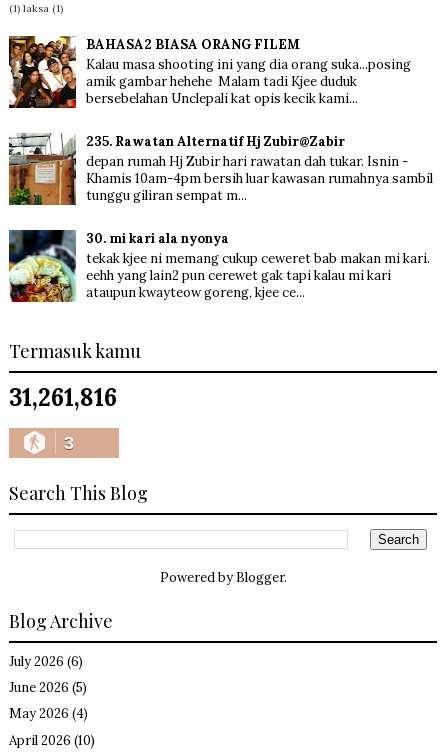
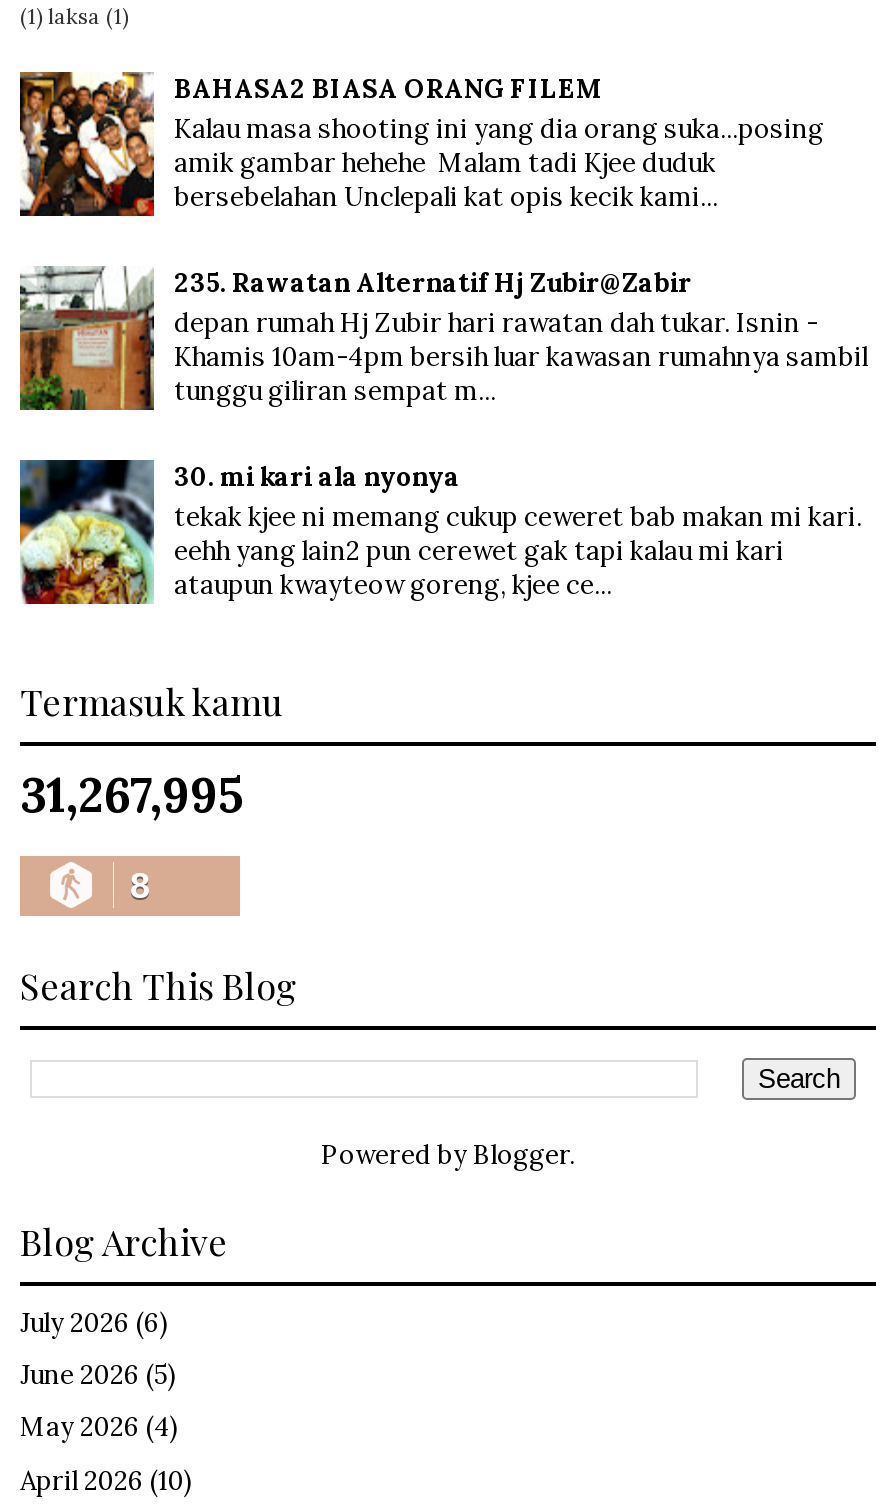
- 31,261,816
+ 31,267,995

- 3
+ 8
